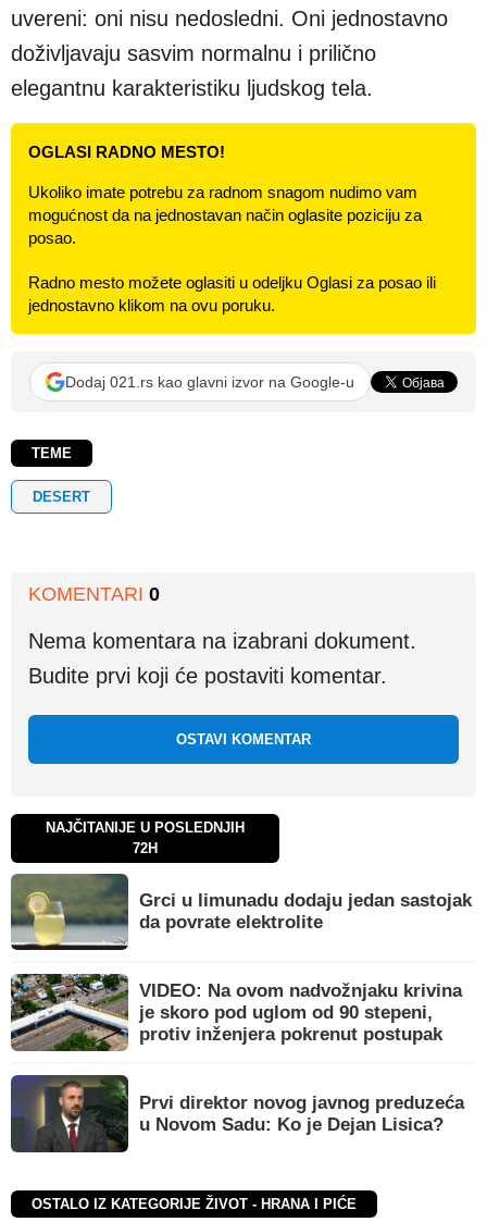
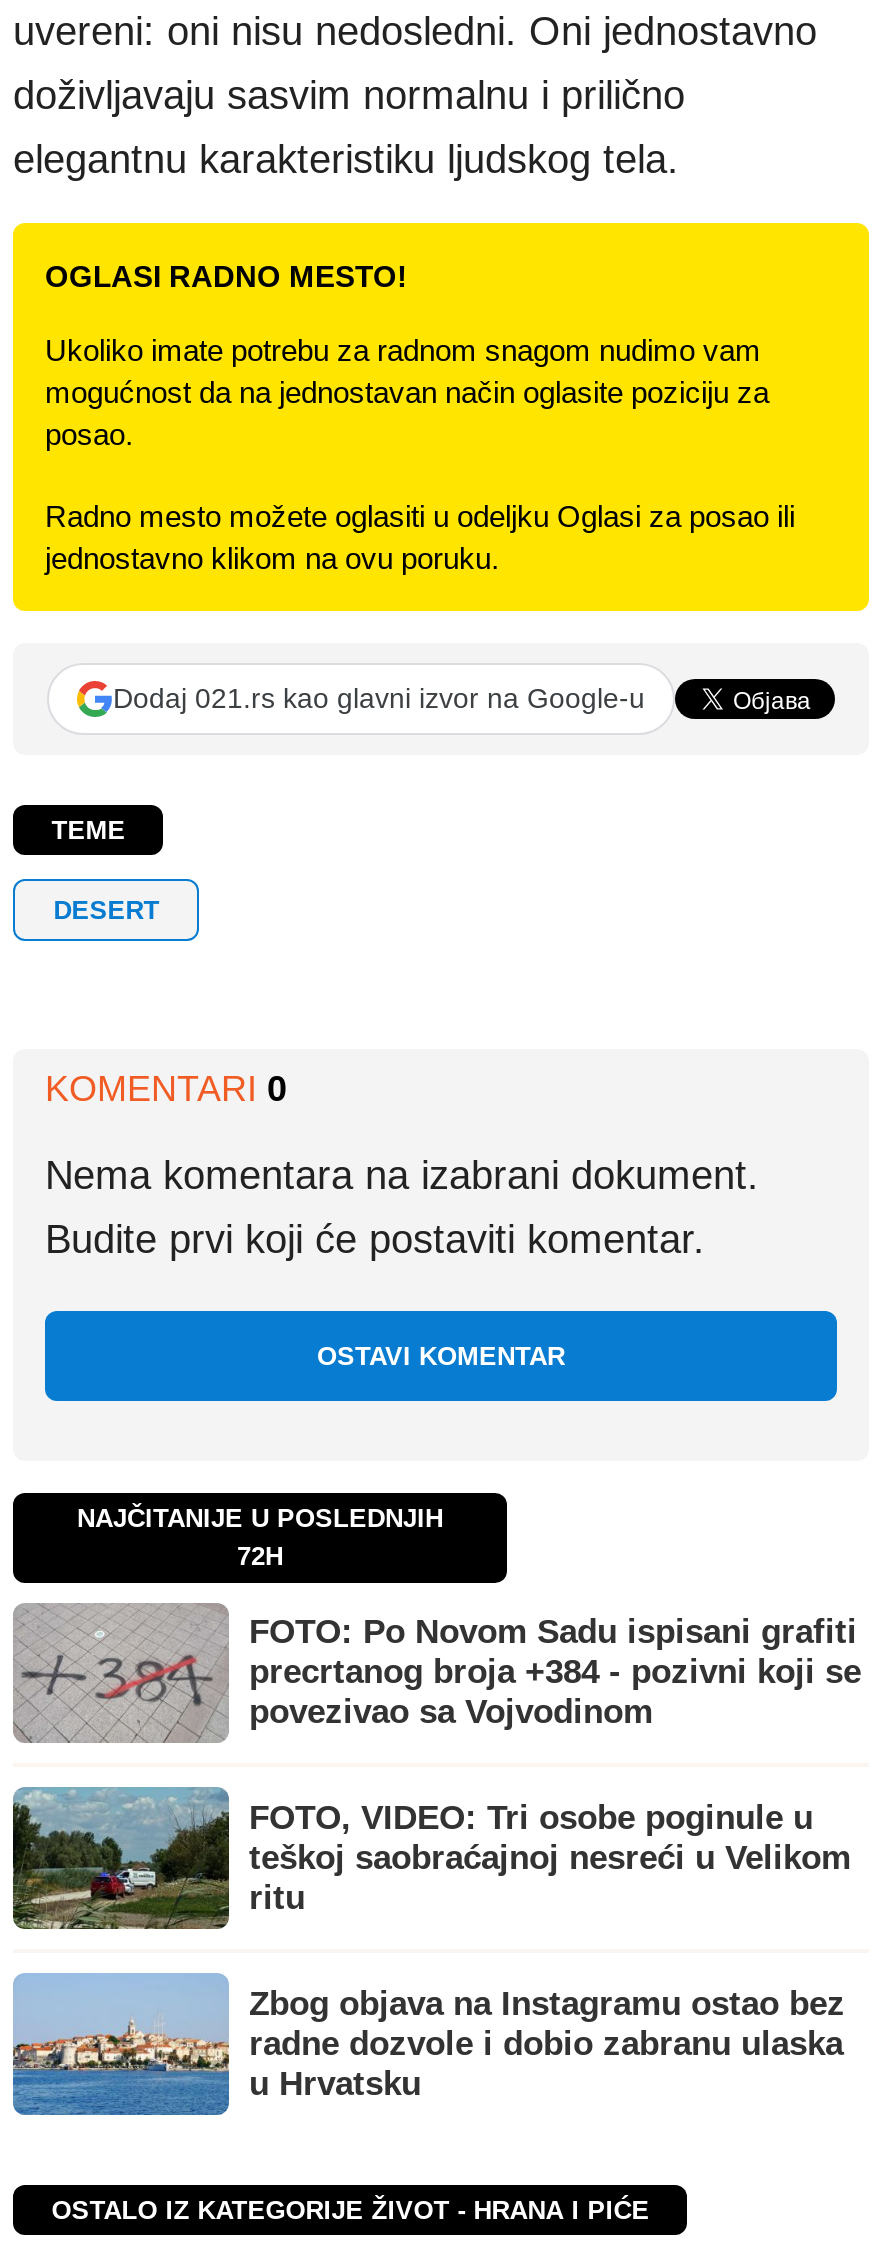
- [image]
- Grci u limunadu dodaju jedan sastojak
- da povrate elektrolite
+ [image]
+ FOTO: Po Novom Sadu ispisani grafiti
+ precrtanog broja +384 - pozivni koji se
+ povezivao sa Vojvodinom

- [image]
- VIDEO: Na ovom nadvožnjaku krivina
- je skoro pod uglom od 90 stepeni,
- protiv inženjera pokrenut postupak
+ [image]
+ FOTO, VIDEO: Tri osobe poginule u
+ teškoj saobraćajnoj nesreći u Velikom
+ ritu

- [image]
- Prvi direktor novog javnog preduzeća
- u Novom Sadu: Ko je Dejan Lisica?
+ [image]
+ Zbog objava na Instagramu ostao bez
+ radne dozvole i dobio zabranu ulaska
+ u Hrvatsku
